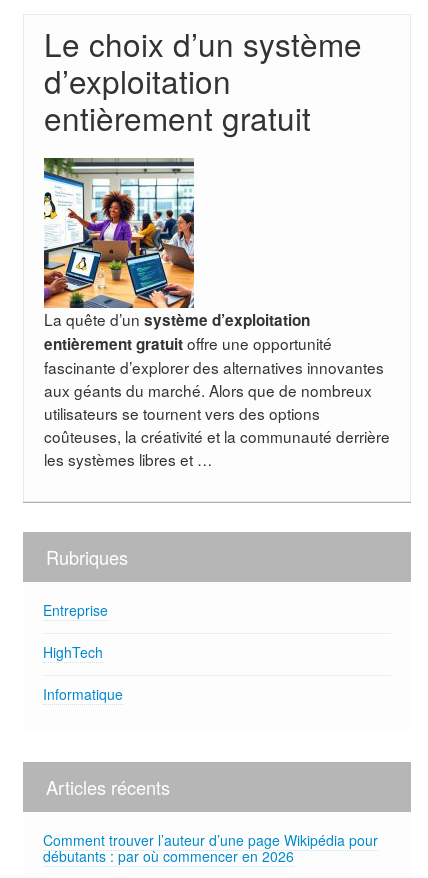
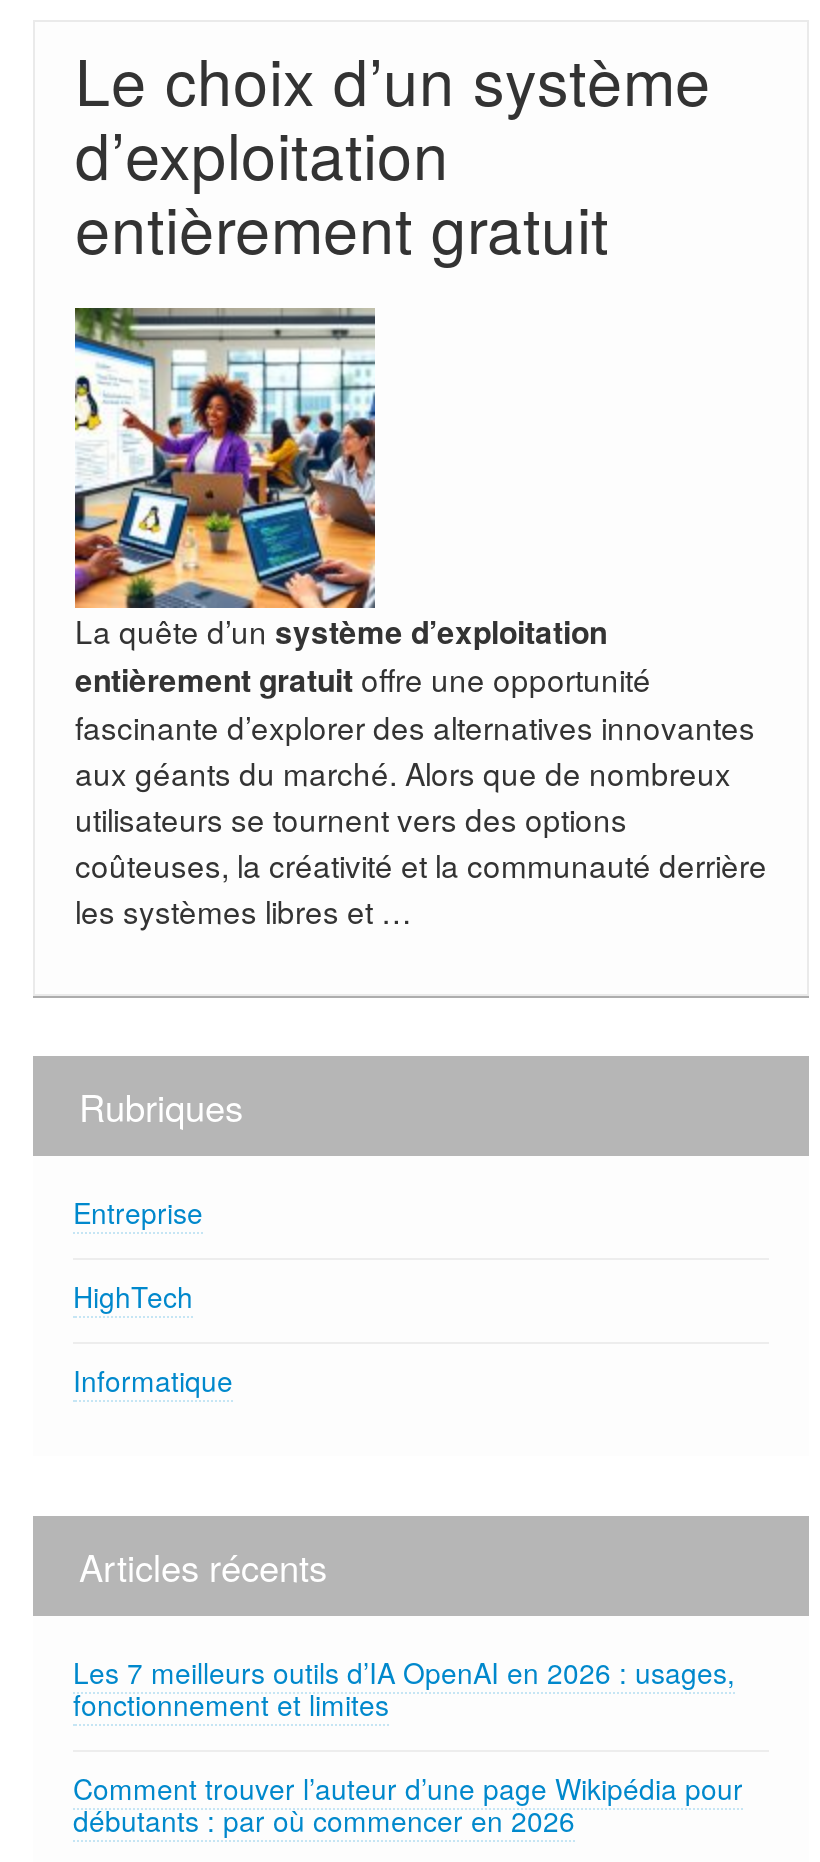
+ Les 7 meilleurs outils d’IA OpenAI en 2026 : usages,
+ fonctionnement et limites
